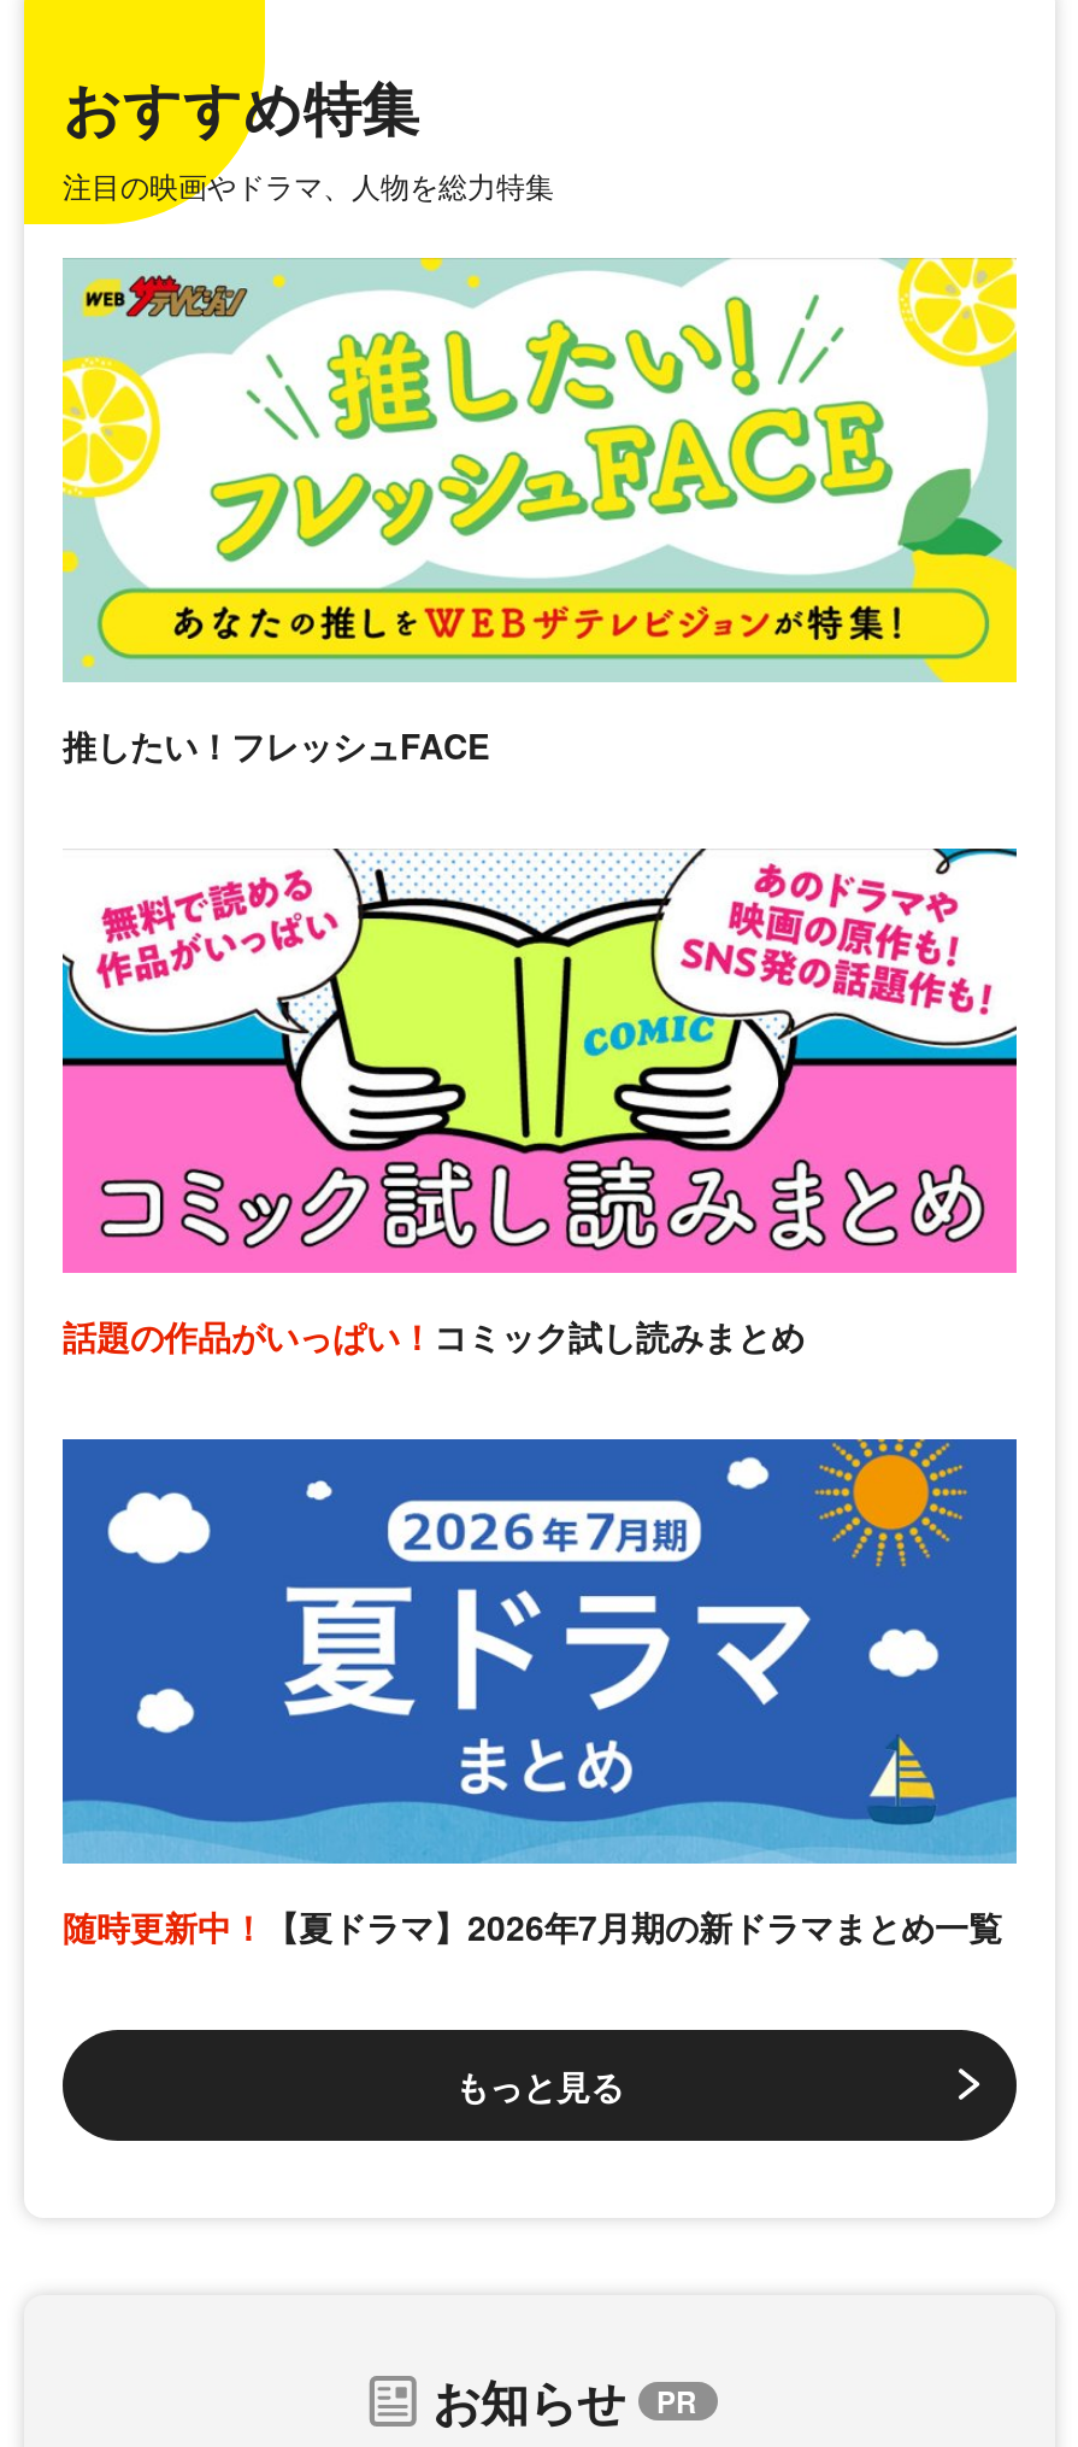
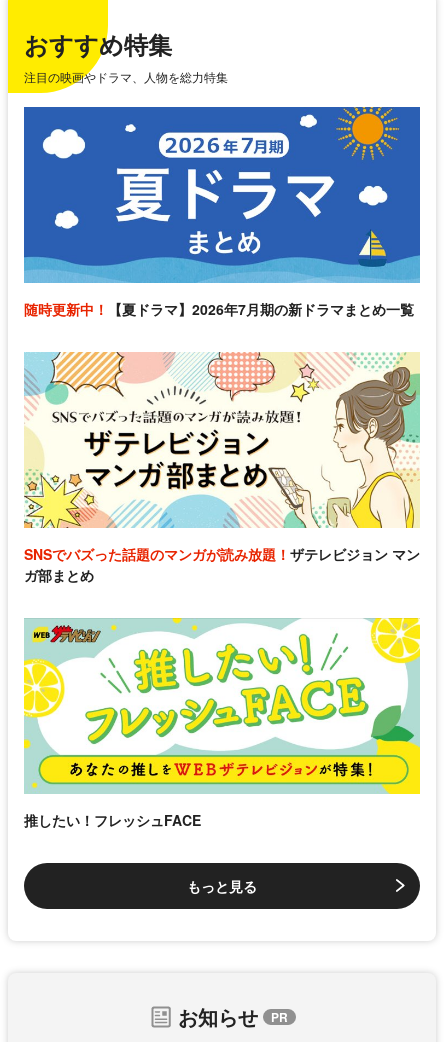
moved down: [image] | 推したい！フレッシュFACE

- [image]
+ [image]

- 話題の作品がいっぱい！コミック試し読みまとめ

moved up: [image]

moved up: [image]

moved up: [image] | 随時更新中！【夏ドラマ】2026年7月期の新ドラマまとめ一覧

+ SNSでバズった話題のマンガが読み放題！ザテレビジョン マン
+ ガ部まとめ
